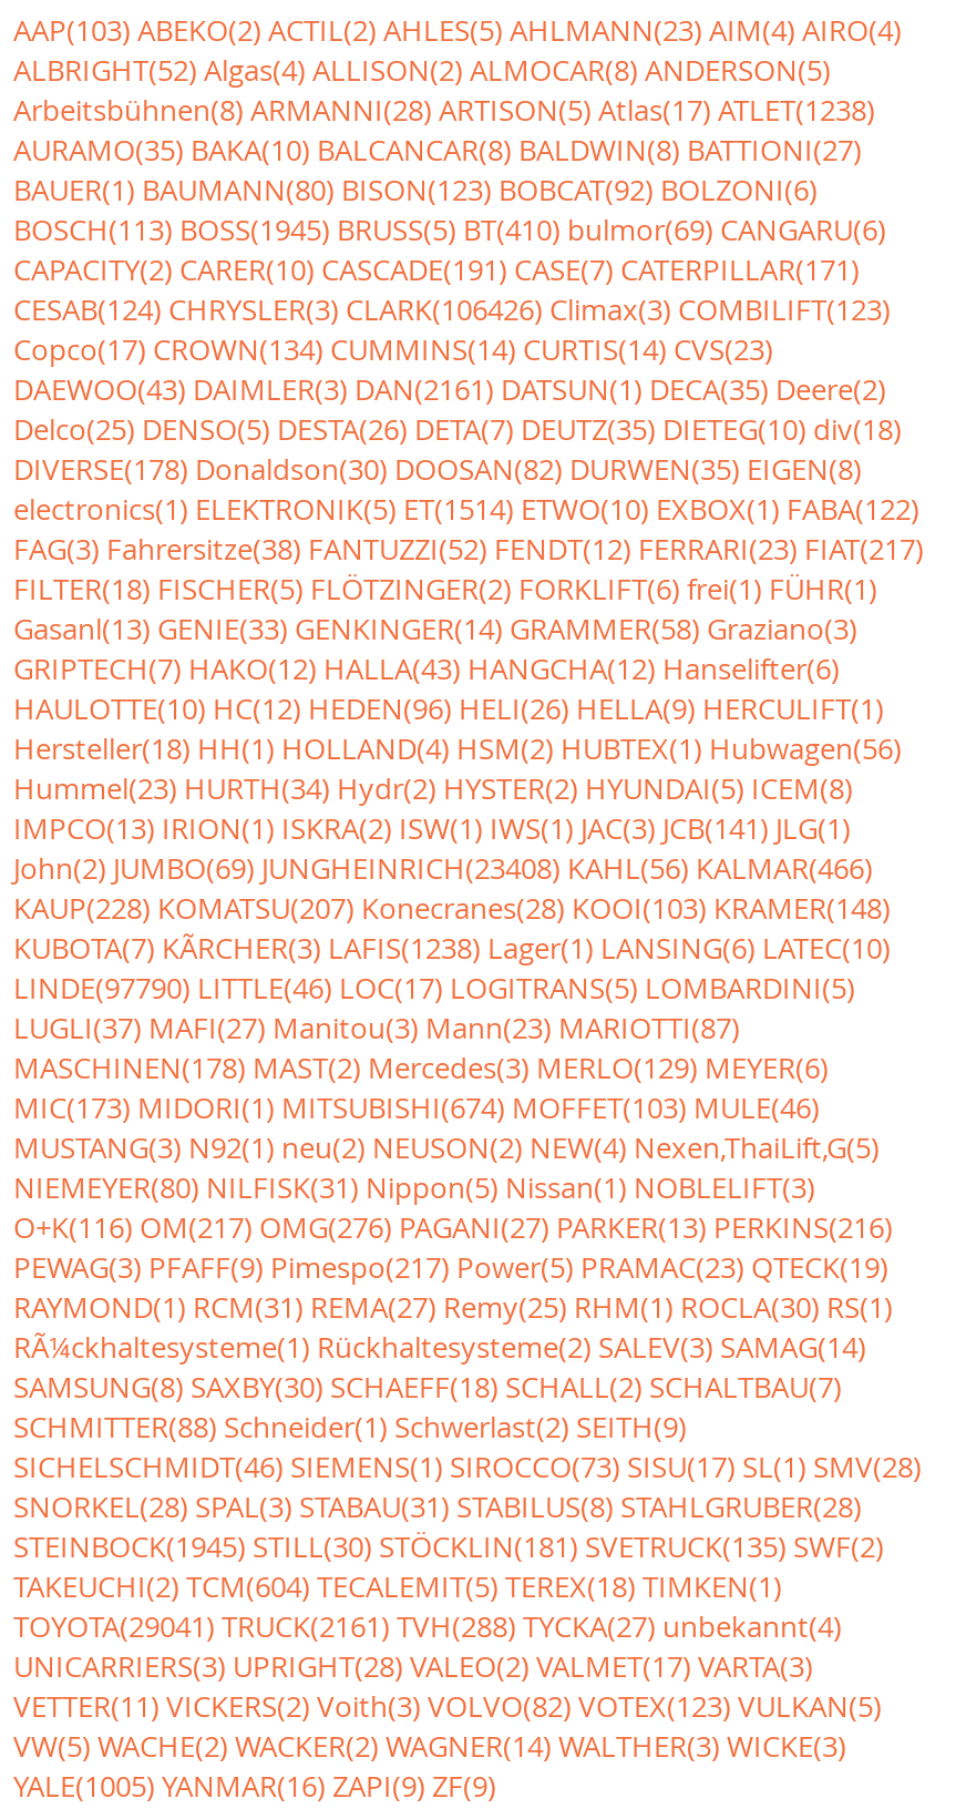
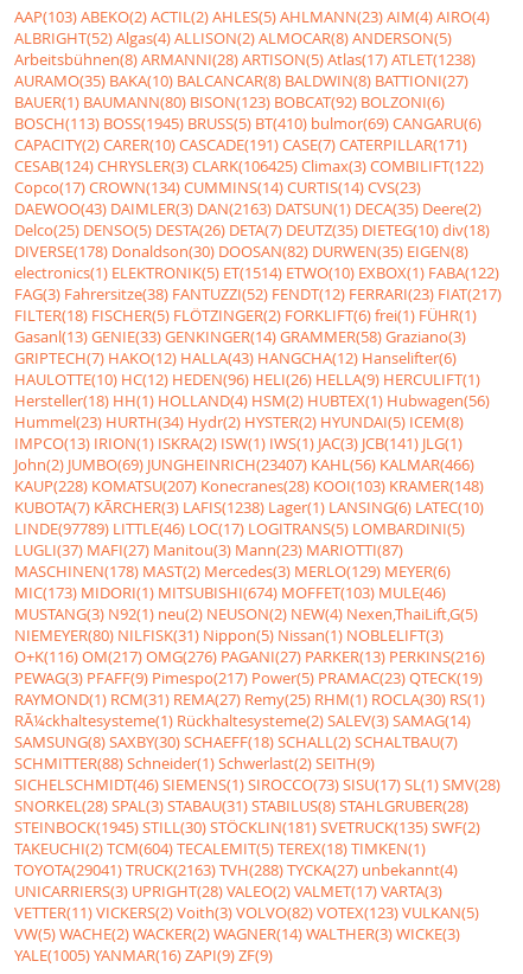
- CESAB(124) CHRYSLER(3) CLARK(106426) Climax(3) COMBILIFT(123)
+ CESAB(124) CHRYSLER(3) CLARK(106425) Climax(3) COMBILIFT(122)

- DAEWOO(43) DAIMLER(3) DAN(2161) DATSUN(1) DECA(35) Deere(2)
+ DAEWOO(43) DAIMLER(3) DAN(2163) DATSUN(1) DECA(35) Deere(2)

- John(2) JUMBO(69) JUNGHEINRICH(23408) KAHL(56) KALMAR(466)
+ John(2) JUMBO(69) JUNGHEINRICH(23407) KAHL(56) KALMAR(466)

- LINDE(97790) LITTLE(46) LOC(17) LOGITRANS(5) LOMBARDINI(5)
+ LINDE(97789) LITTLE(46) LOC(17) LOGITRANS(5) LOMBARDINI(5)

- TOYOTA(29041) TRUCK(2161) TVH(288) TYCKA(27) unbekannt(4)
+ TOYOTA(29041) TRUCK(2163) TVH(288) TYCKA(27) unbekannt(4)
